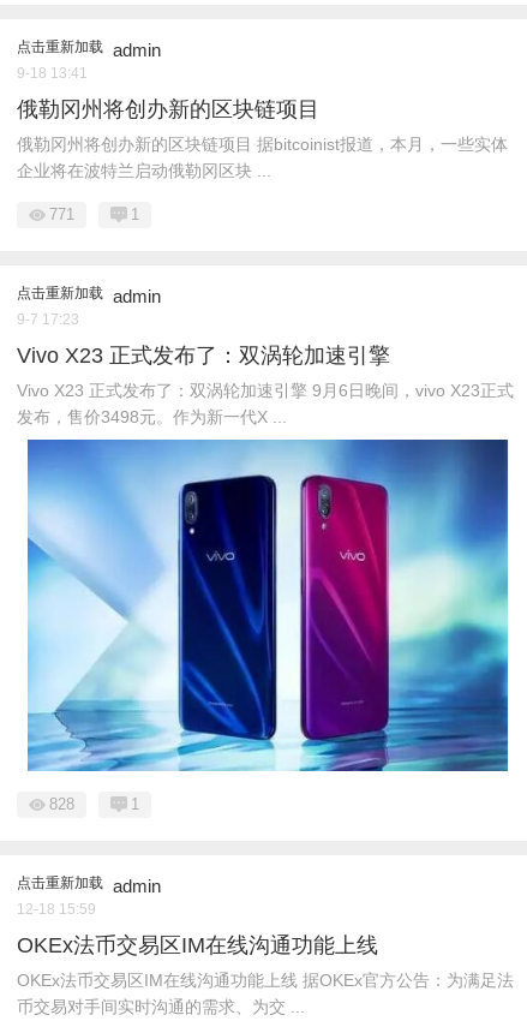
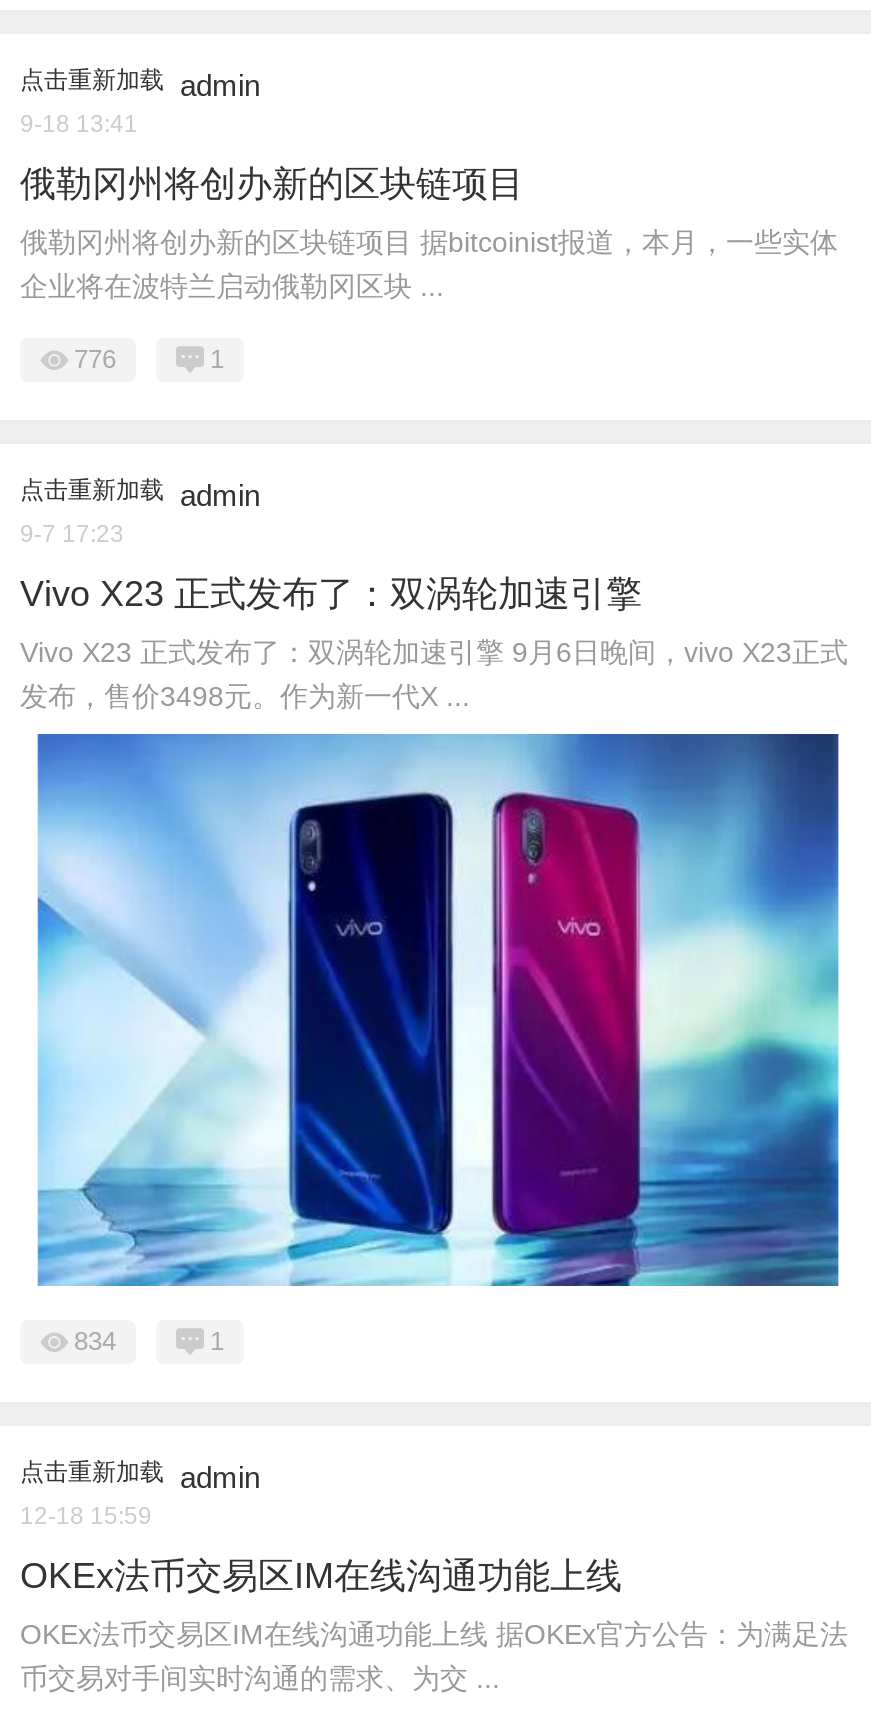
- 771
+ 776

- 828
+ 834
